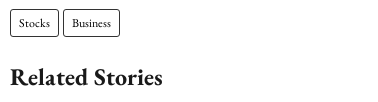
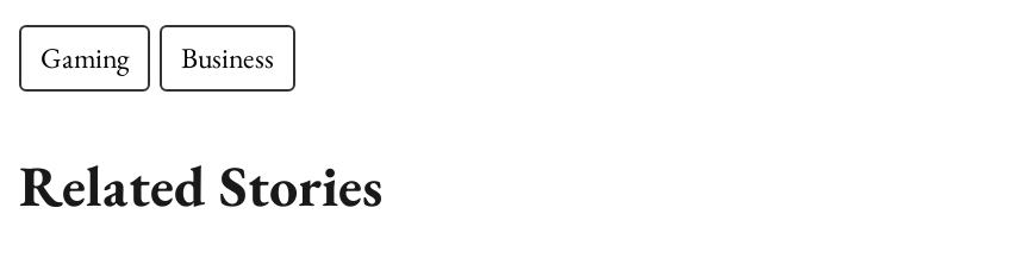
- Stocks
+ Gaming
